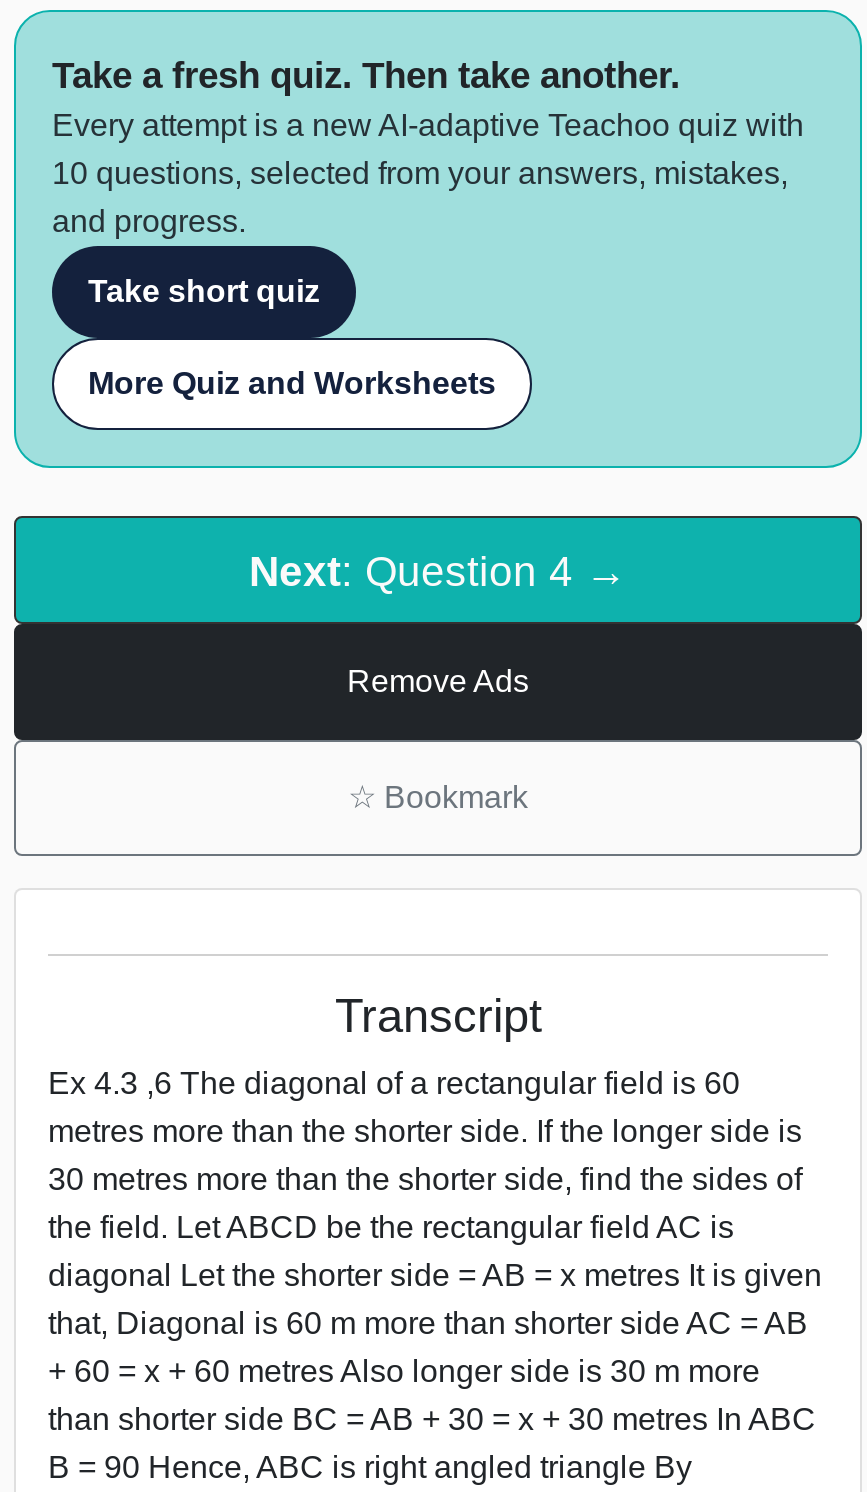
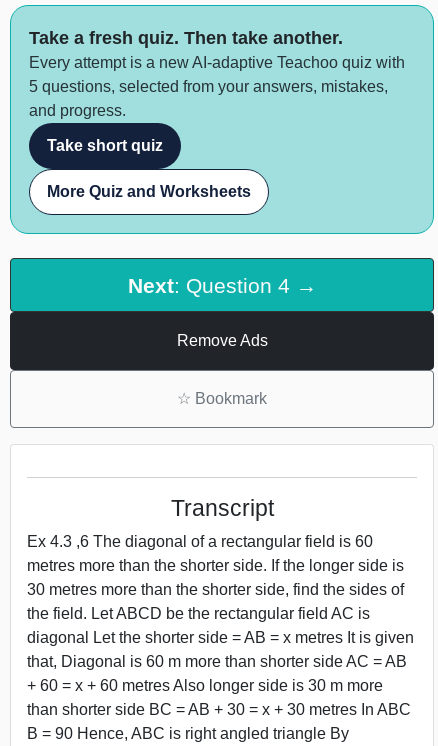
- 10 questions, selected from your answers, mistakes,
+ 5 questions, selected from your answers, mistakes,
